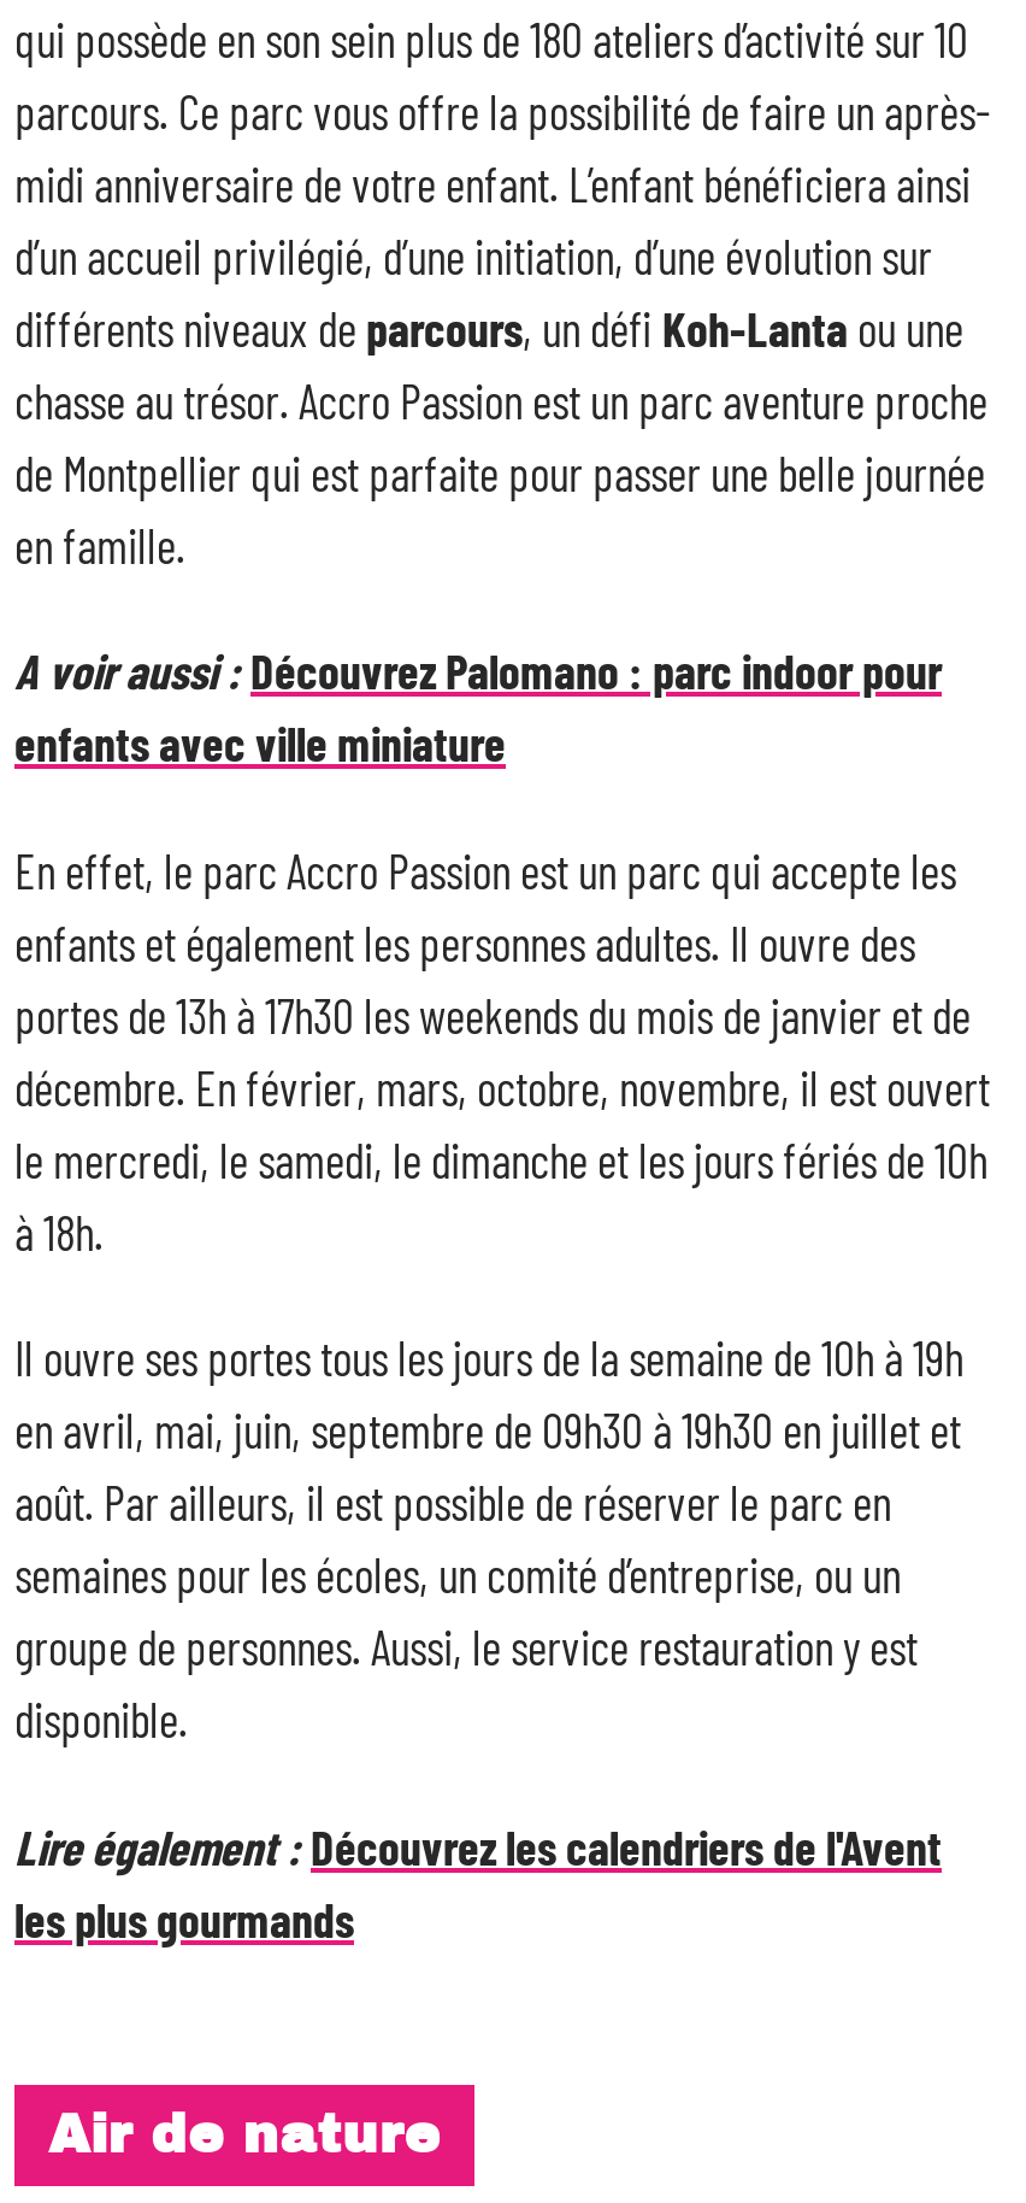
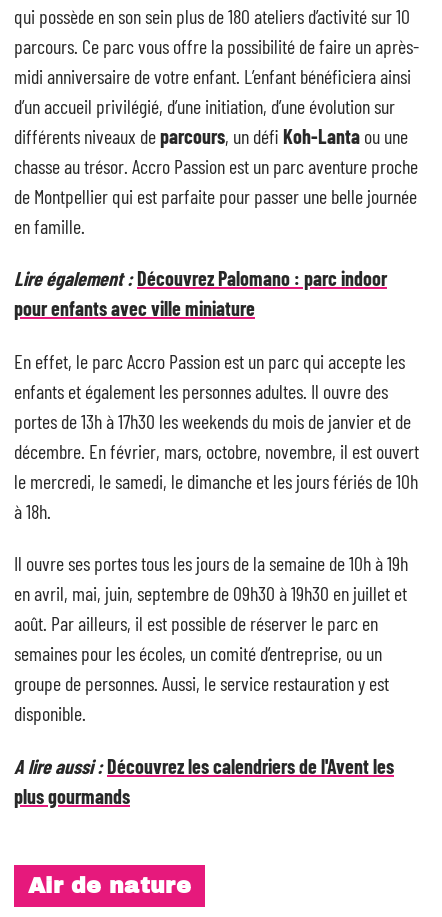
- A voir aussi : Découvrez Palomano : parc indoor pour
- enfants avec ville miniature
+ Lire également : Découvrez Palomano : parc indoor
+ pour enfants avec ville miniature

- Lire également : Découvrez les calendriers de l'Avent
- les plus gourmands
+ A lire aussi : Découvrez les calendriers de l'Avent les
+ plus gourmands
